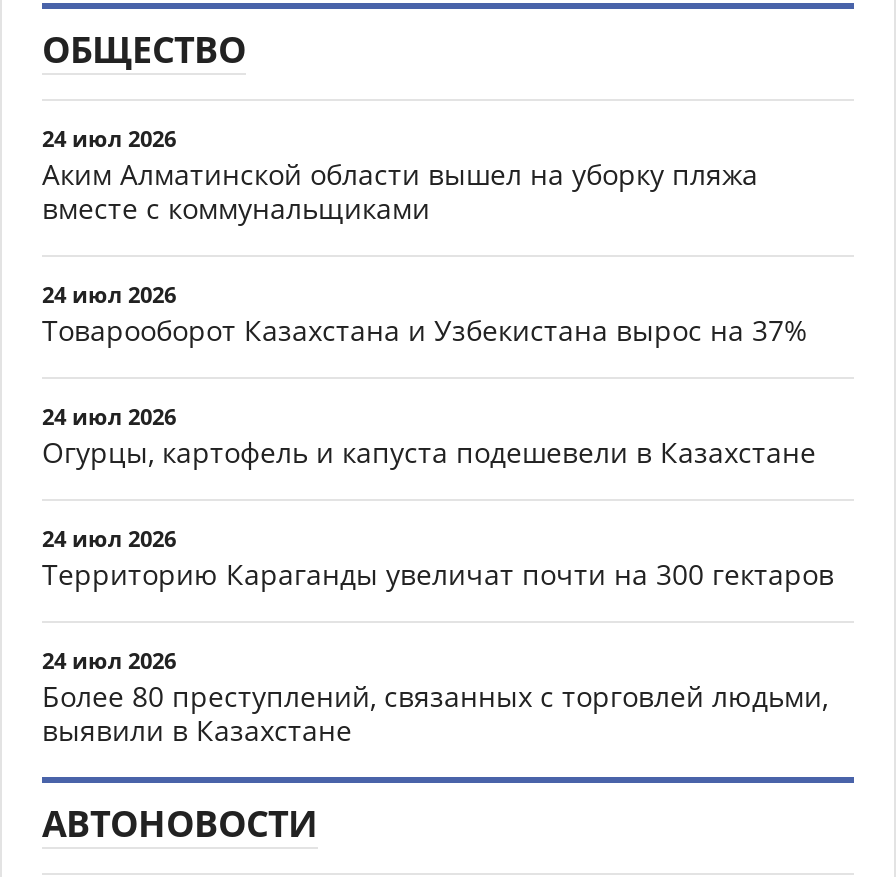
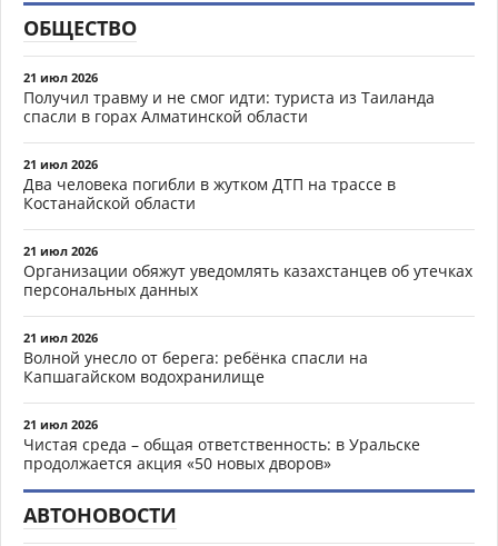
- 24 июл 2026
- Аким Алматинской области вышел на уборку пляжа
- вместе с коммунальщиками
+ 21 июл 2026
+ Получил травму и не смог идти: туриста из Таиланда
+ спасли в горах Алматинской области

- 24 июл 2026
- Товарооборот Казахстана и Узбекистана вырос на 37%
+ 21 июл 2026
+ Два человека погибли в жутком ДТП на трассе в
+ Костанайской области

- 24 июл 2026
- Огурцы, картофель и капуста подешевели в Казахстане
+ 21 июл 2026
+ Организации обяжут уведомлять казахстанцев об утечках
+ персональных данных

- 24 июл 2026
- Территорию Караганды увеличат почти на 300 гектаров
+ 21 июл 2026
+ Волной унесло от берега: ребёнка спасли на
+ Капшагайском водохранилище

- 24 июл 2026
- Более 80 преступлений, связанных с торговлей людьми,
- выявили в Казахстане
+ 21 июл 2026
+ Чистая среда – общая ответственность: в Уральске
+ продолжается акция «50 новых дворов»
